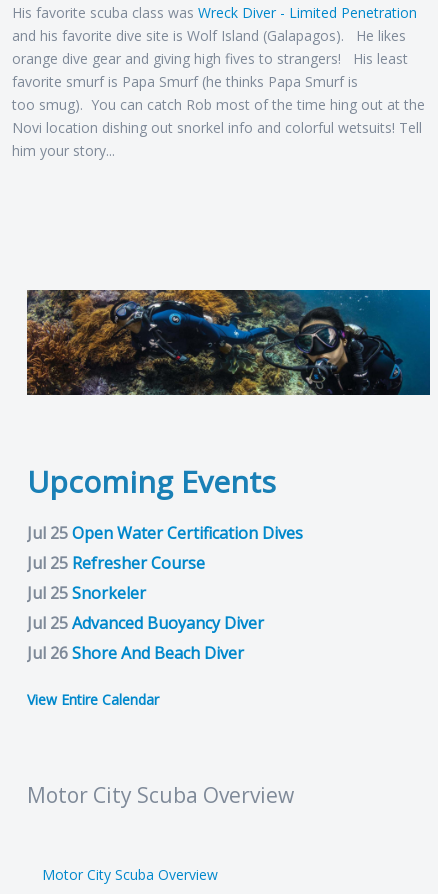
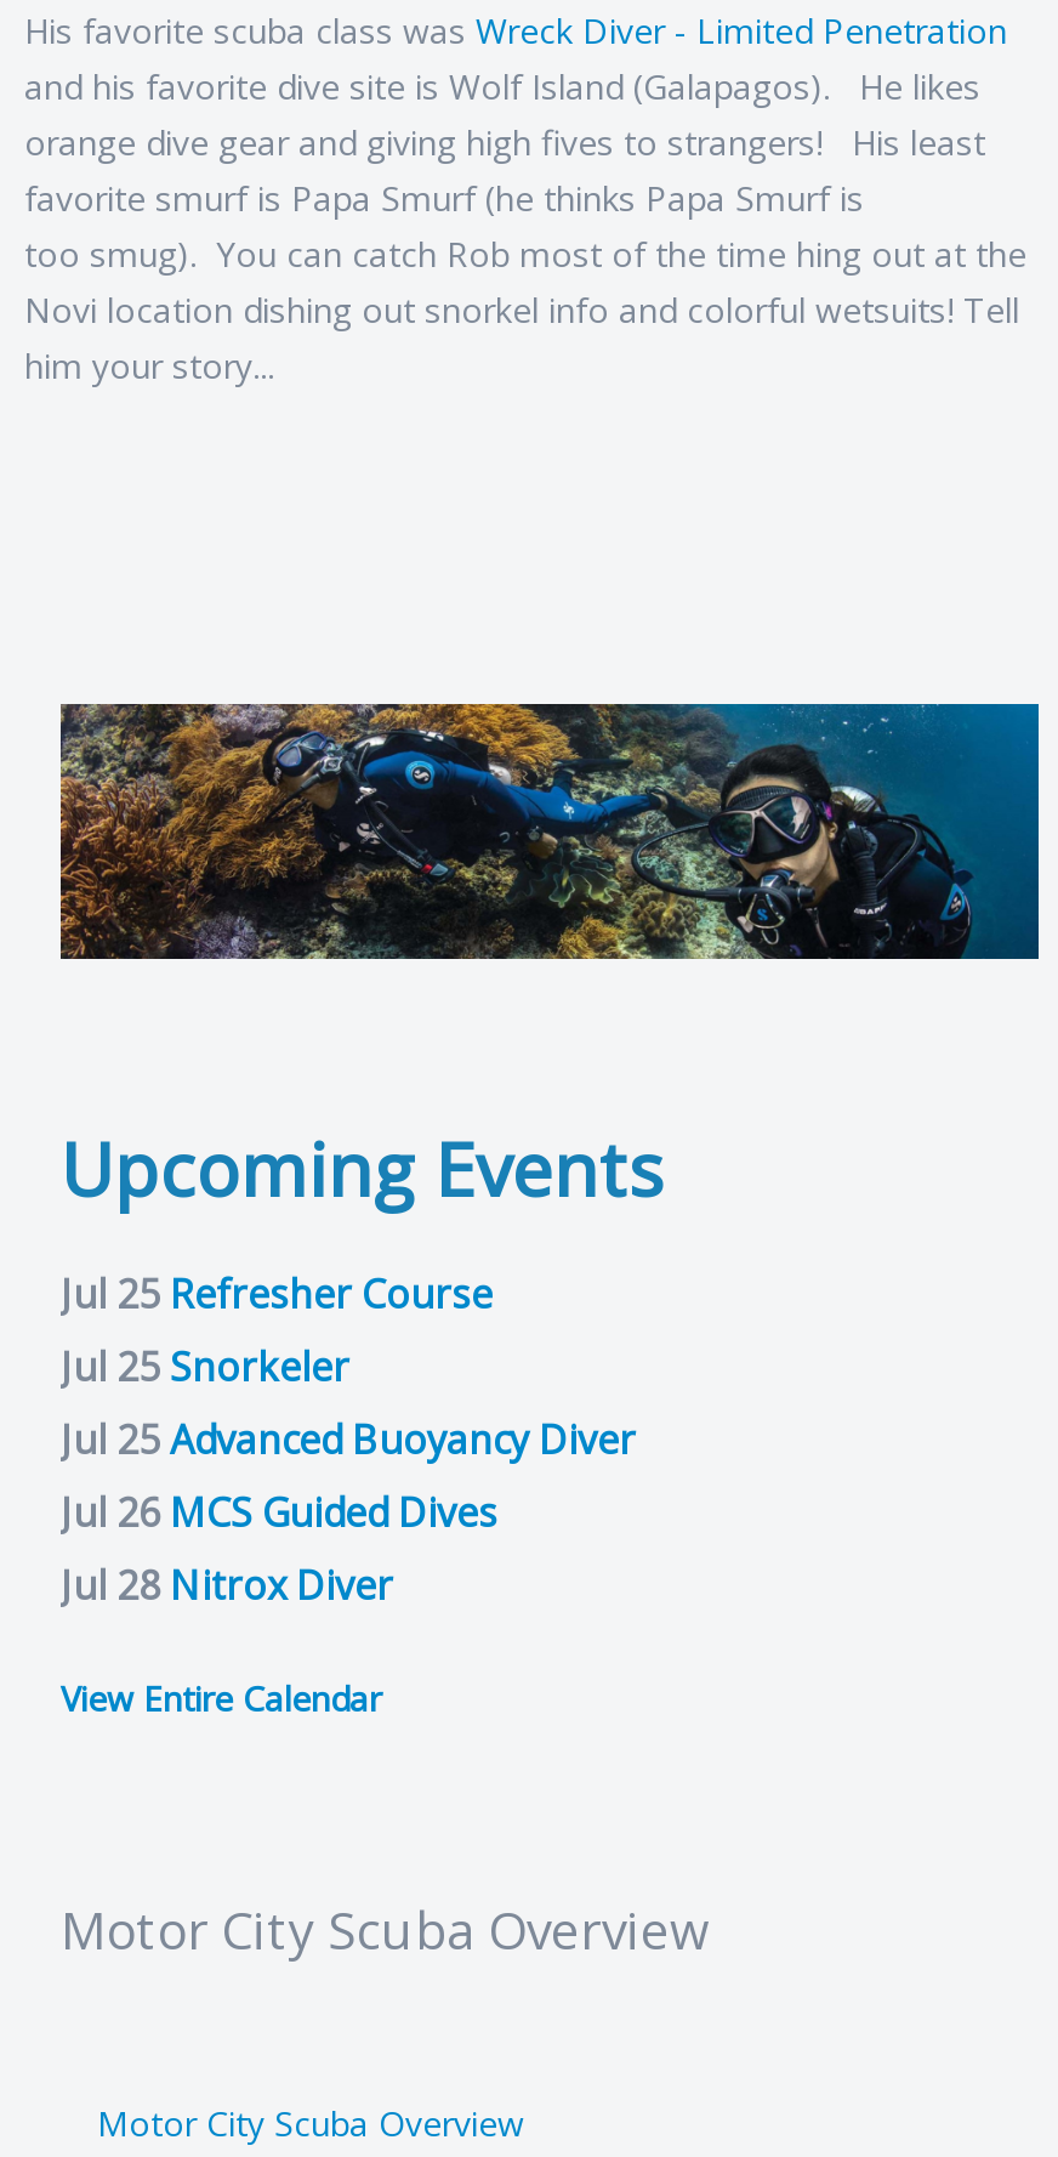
- Jul 25 Open Water Certification Dives

moved up: Jul 25 Refresher Course | Jul 25 Snorkeler | Jul 25 Advanced Buoyancy Diver

- Jul 26 Shore And Beach Diver
+ Jul 26 MCS Guided Dives
+ Jul 28 Nitrox Diver
